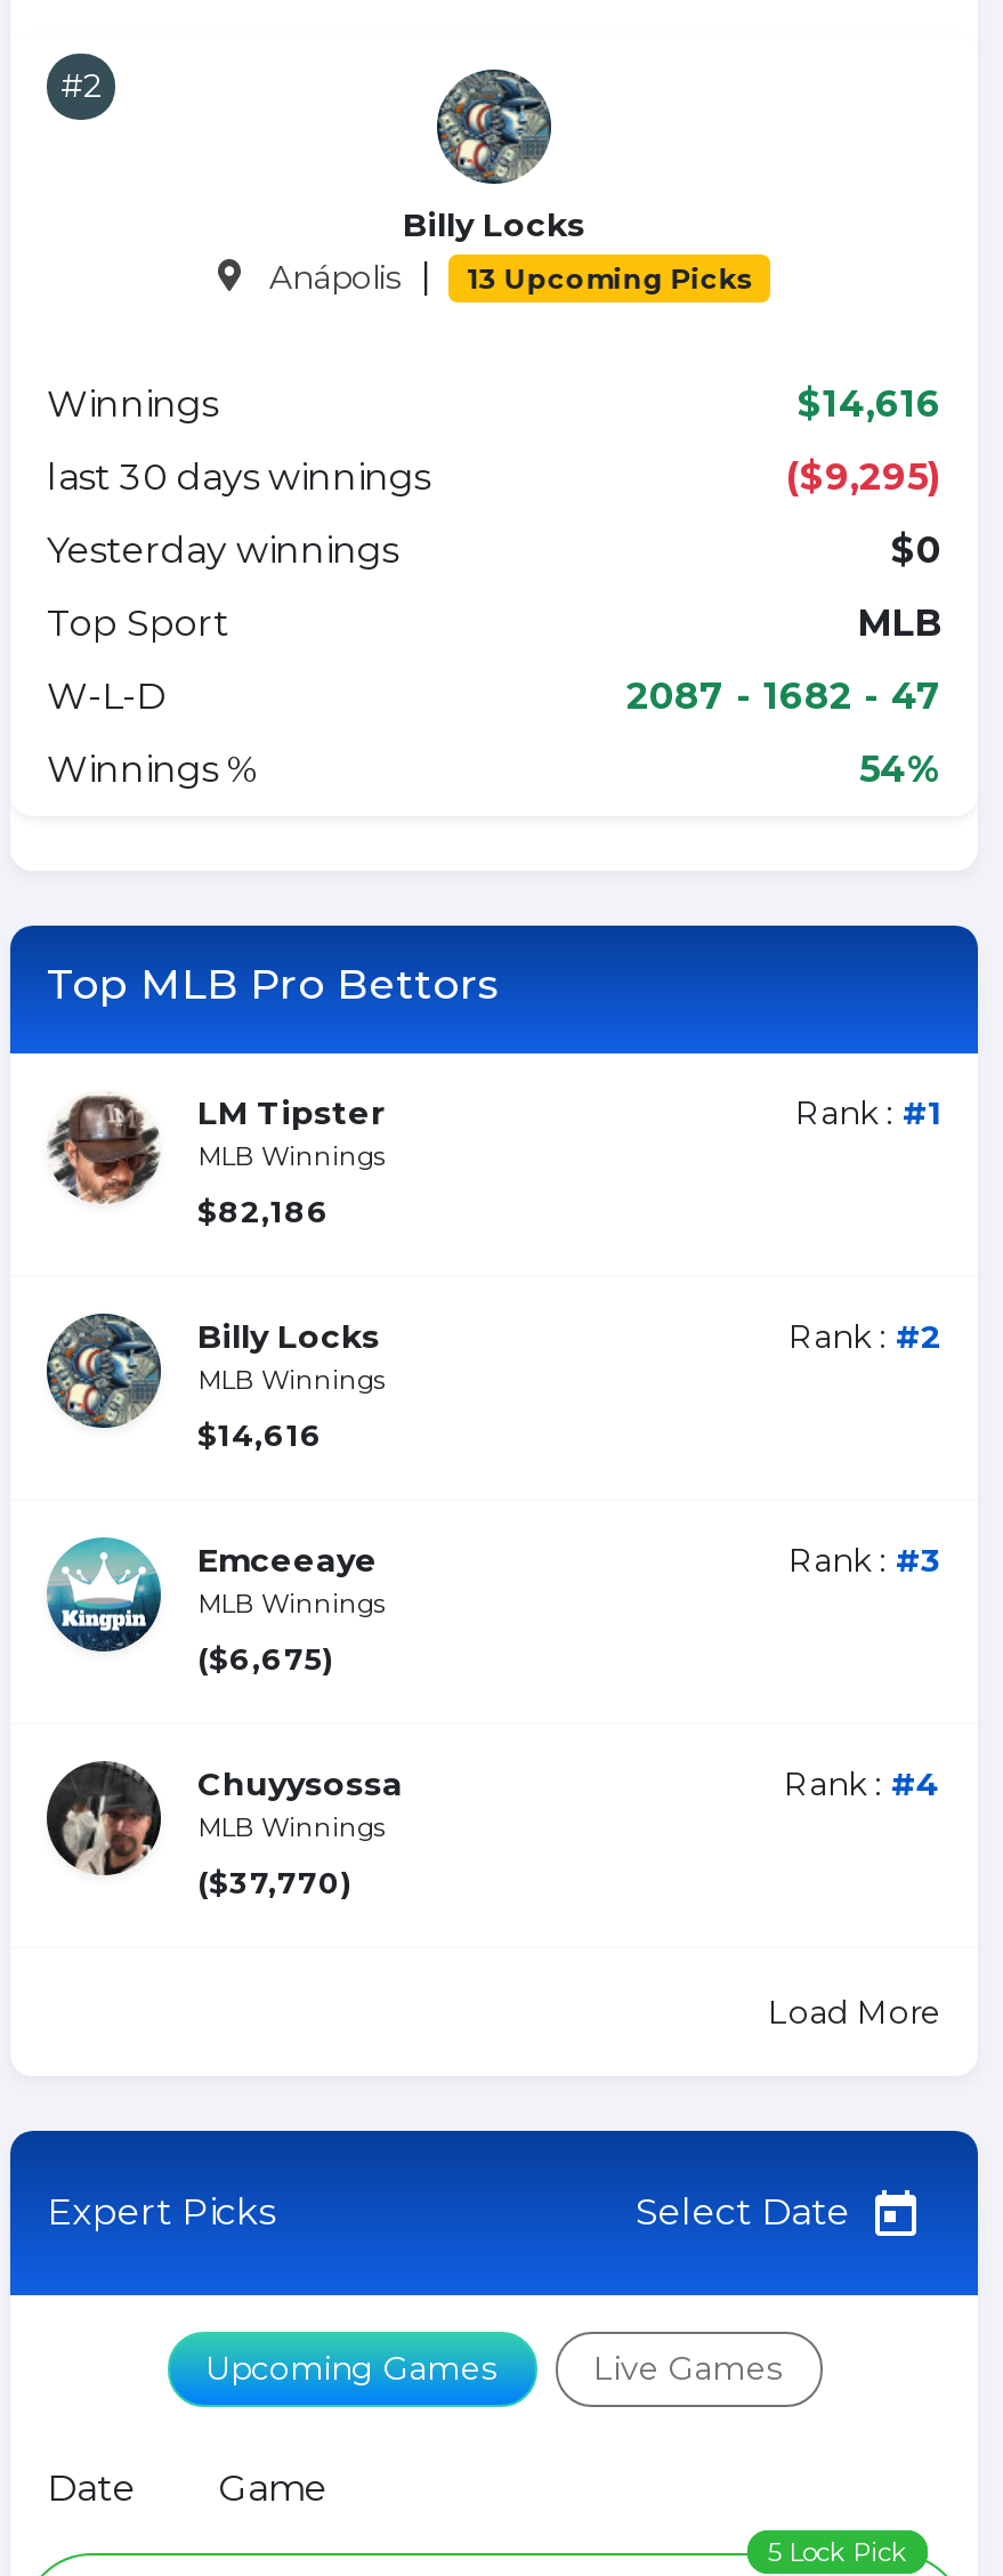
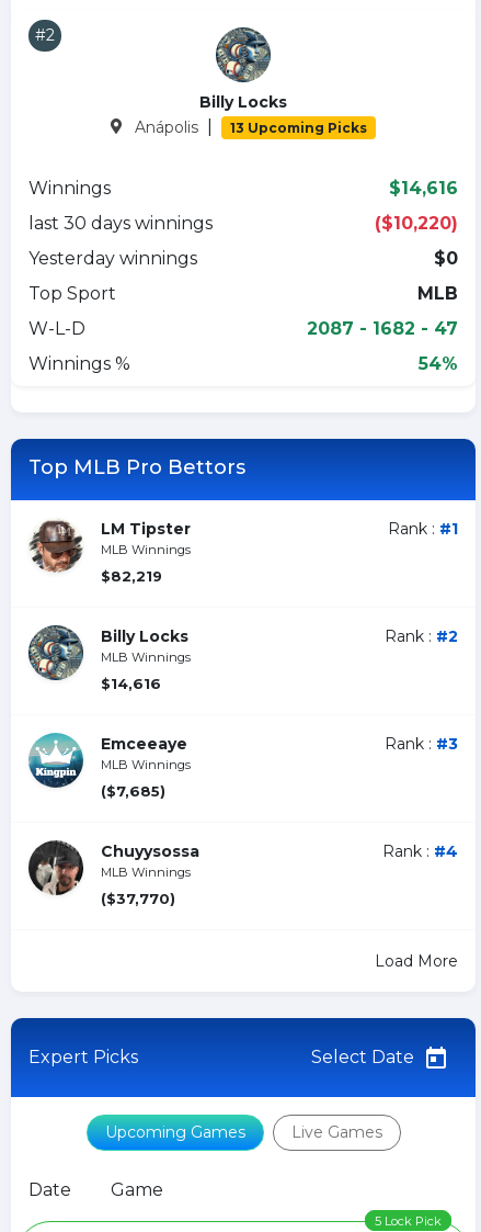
- ($9,295)
+ ($10,220)

- $82,186
+ $82,219

- ($6,675)
+ ($7,685)
